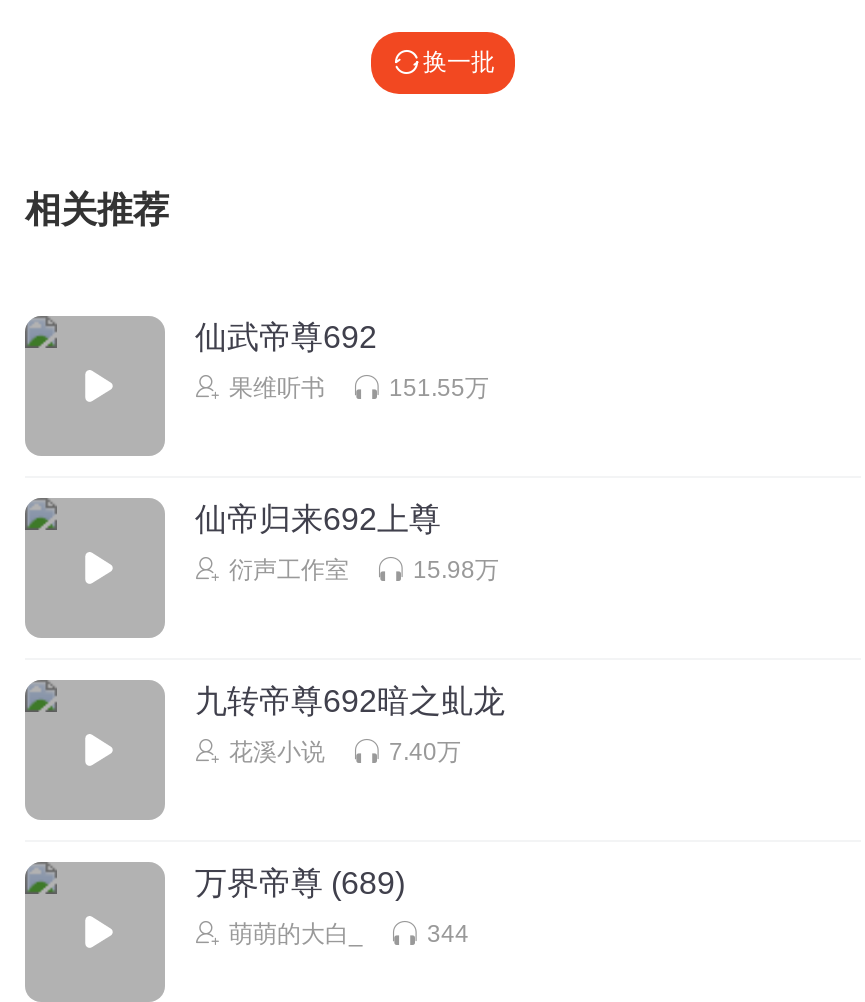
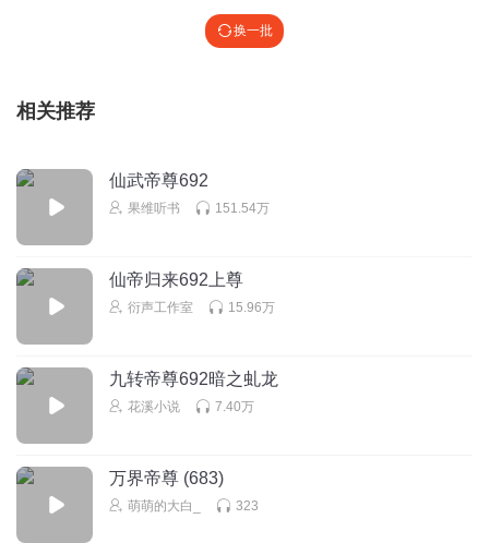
- 151.55万
+ 151.54万

- 15.98万
+ 15.96万

- 万界帝尊 (689)
+ 万界帝尊 (683)

- 344
+ 323
